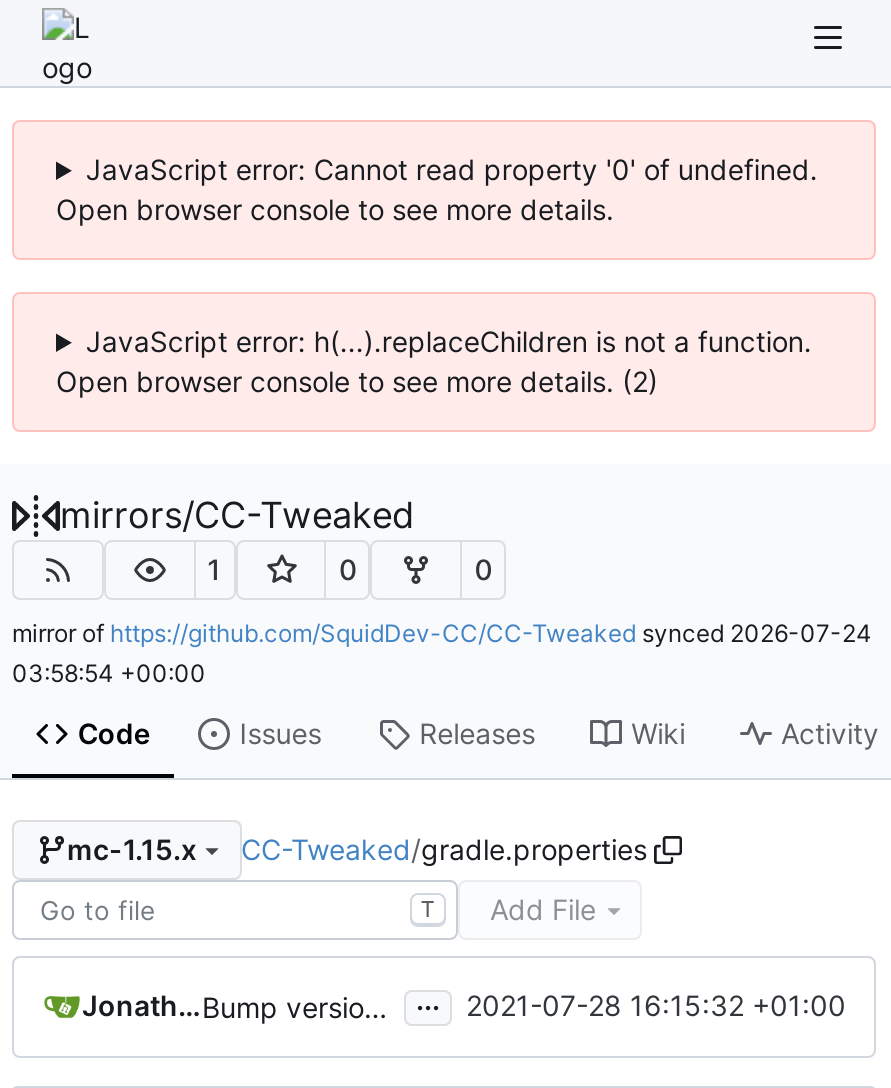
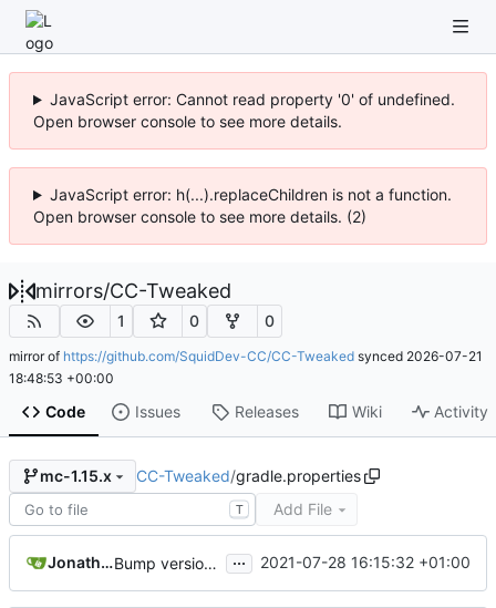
- mirror of https://github.com/SquidDev-CC/CC-Tweaked synced 2026-07-24
+ mirror of https://github.com/SquidDev-CC/CC-Tweaked synced 2026-07-21

- 03:58:54 +00:00
+ 18:48:53 +00:00
